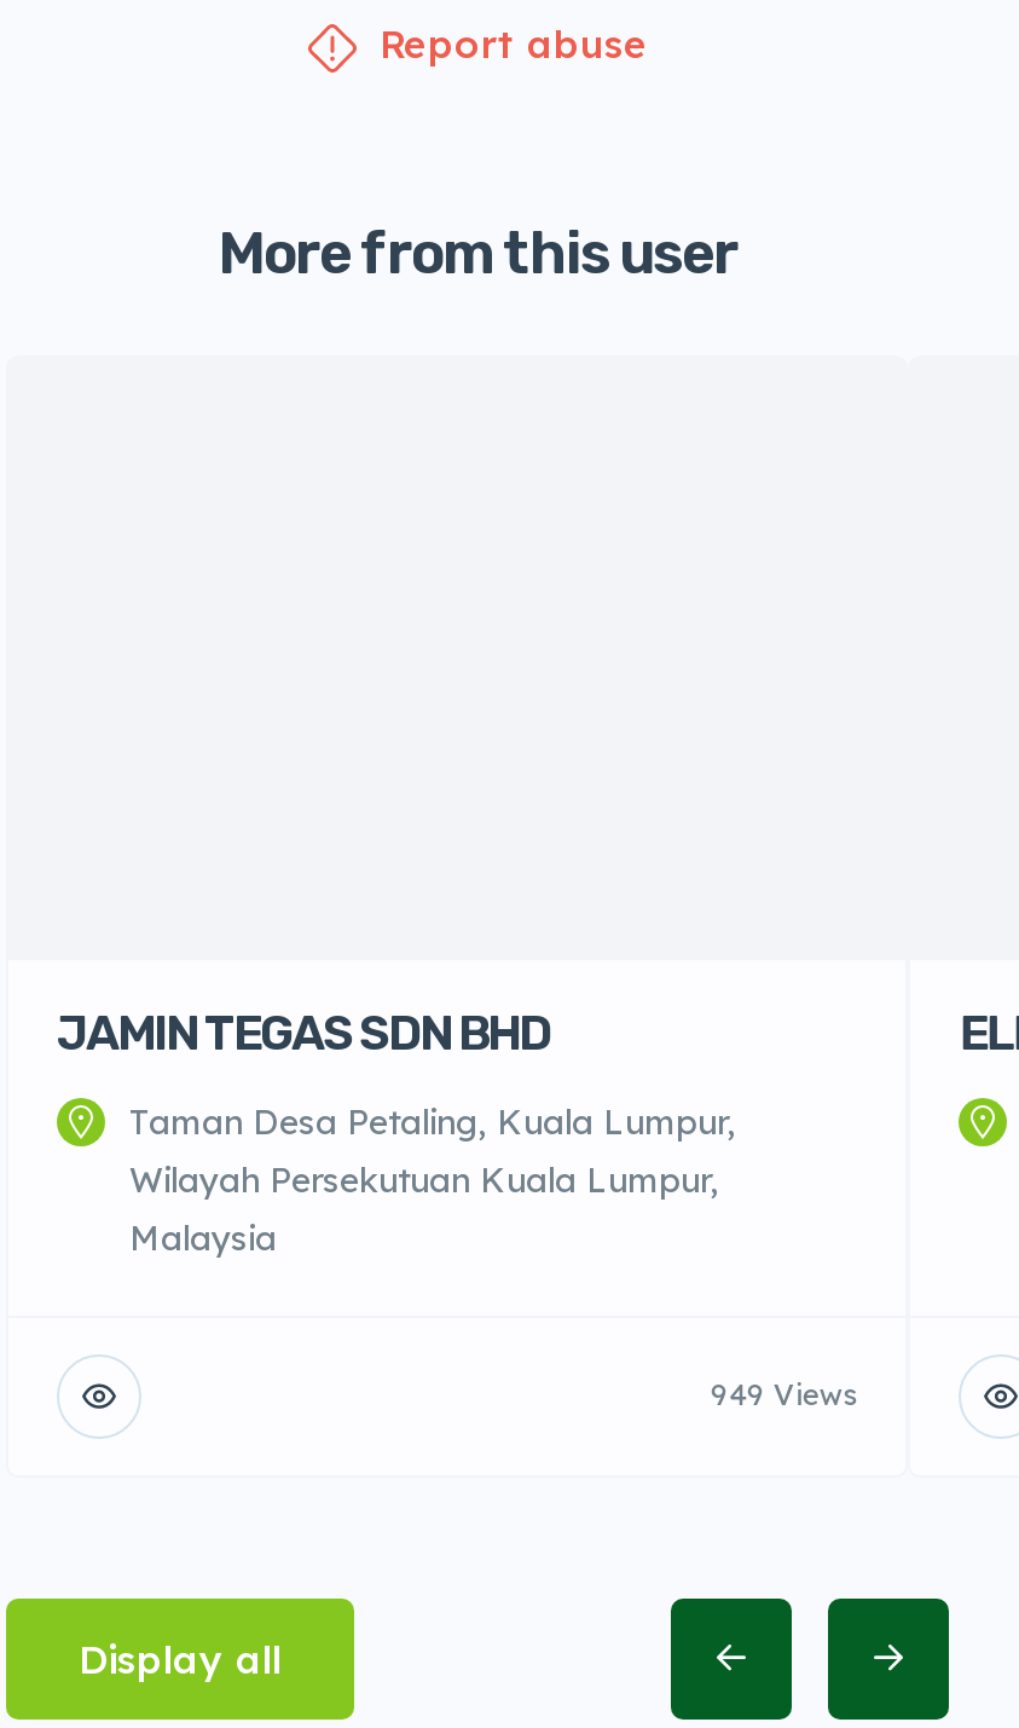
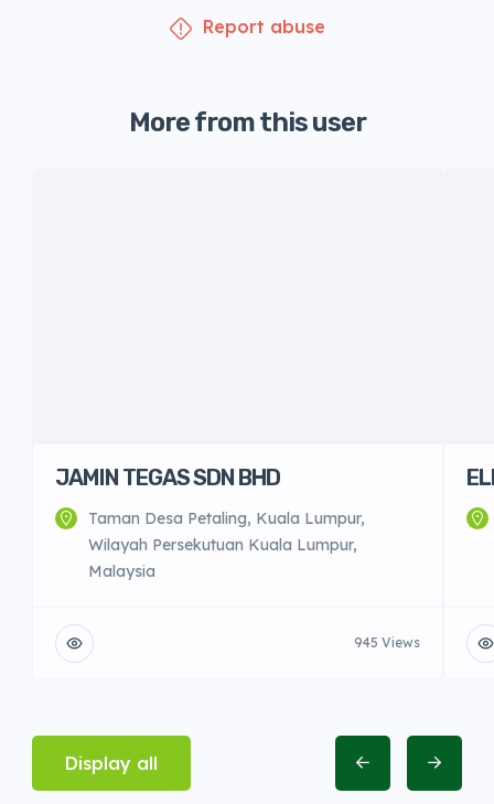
- 949 Views
+ 945 Views
